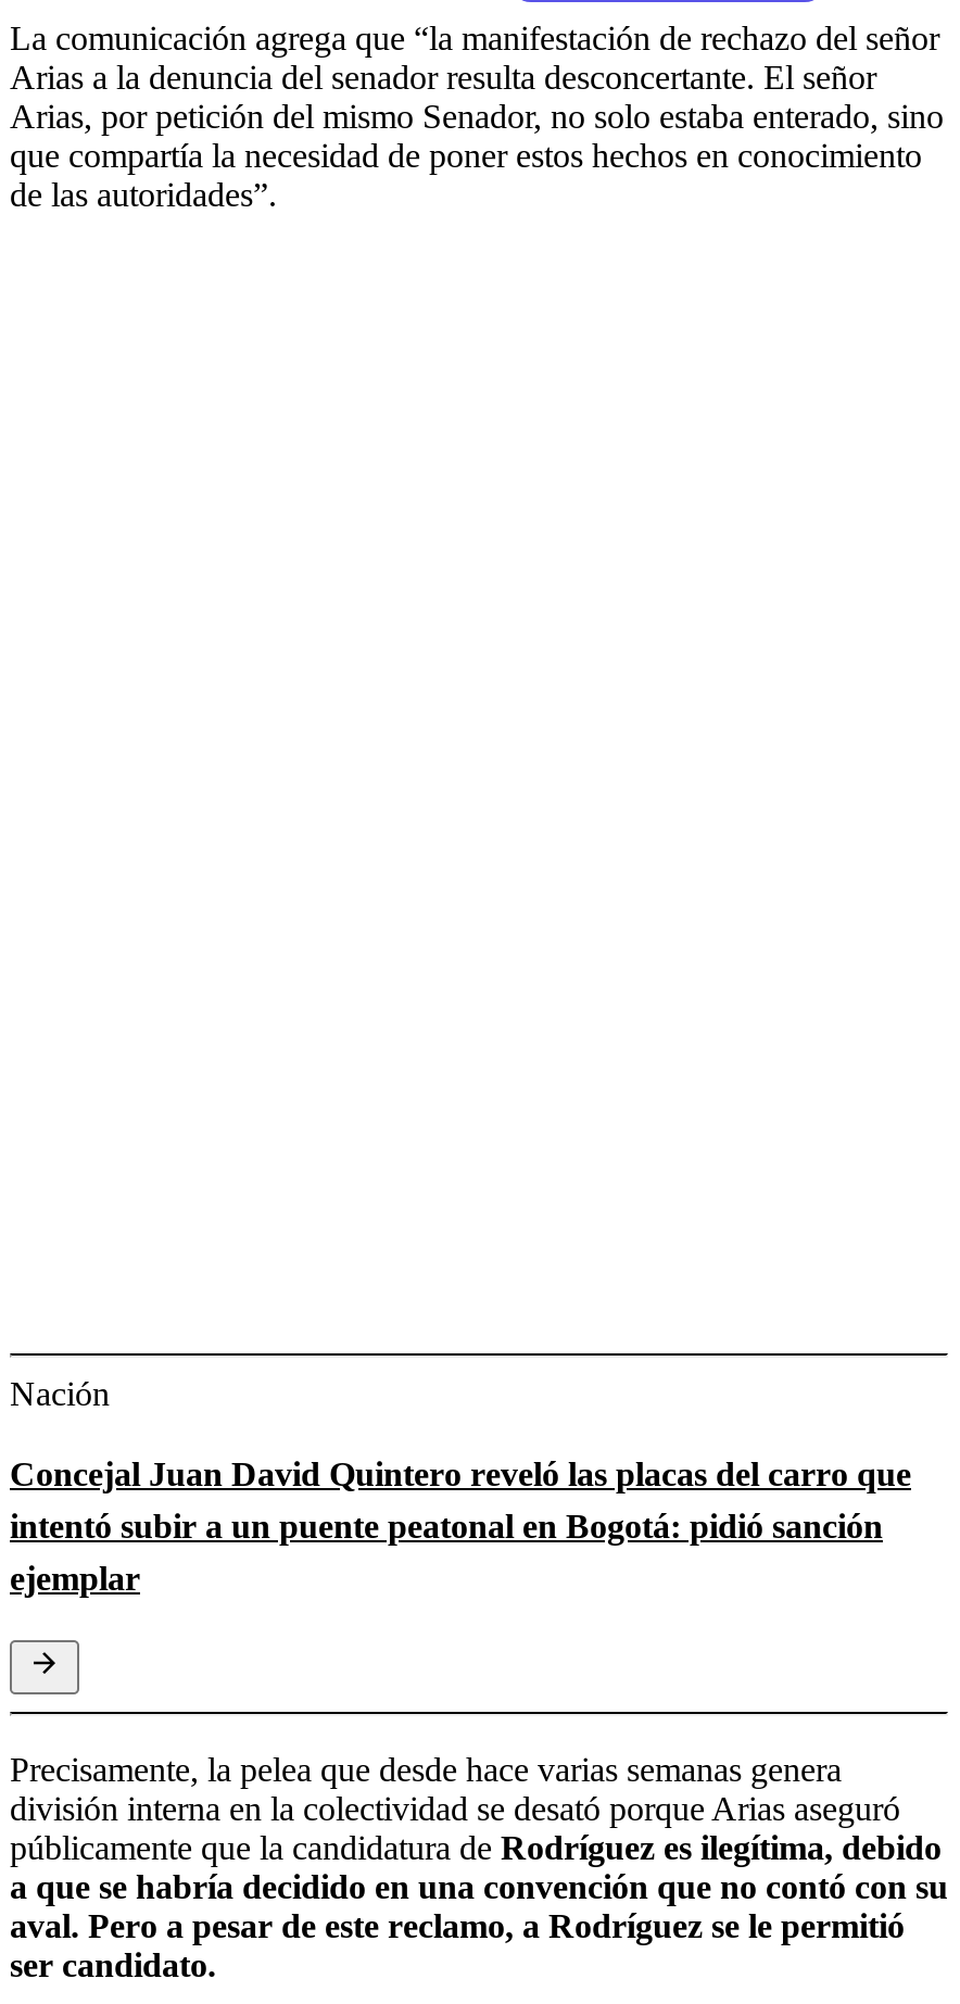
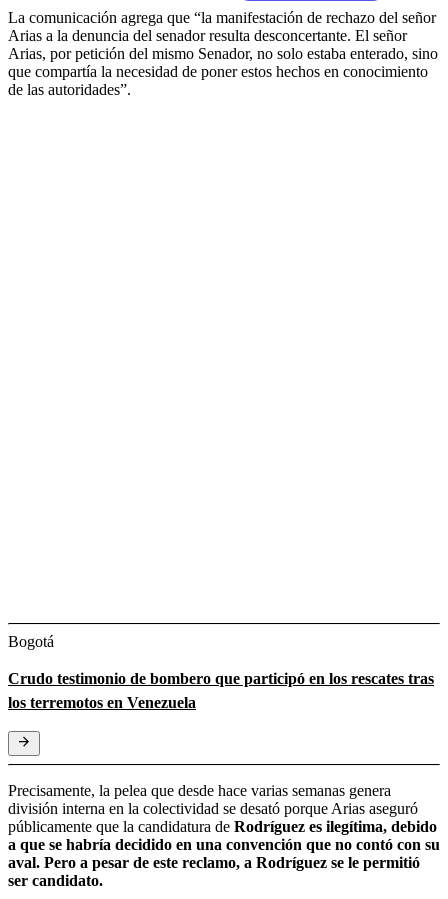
- Nación
+ Bogotá

- Concejal Juan David Quintero reveló las placas del carro que
- intentó subir a un puente peatonal en Bogotá: pidió sanción
- ejemplar
+ Crudo testimonio de bombero que participó en los rescates tras
+ los terremotos en Venezuela
